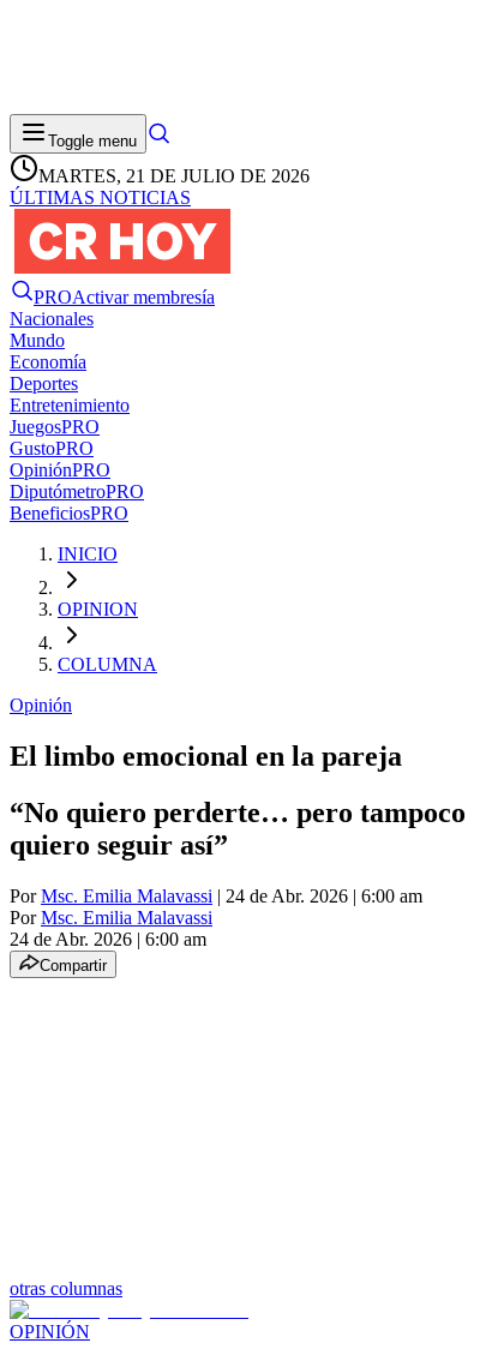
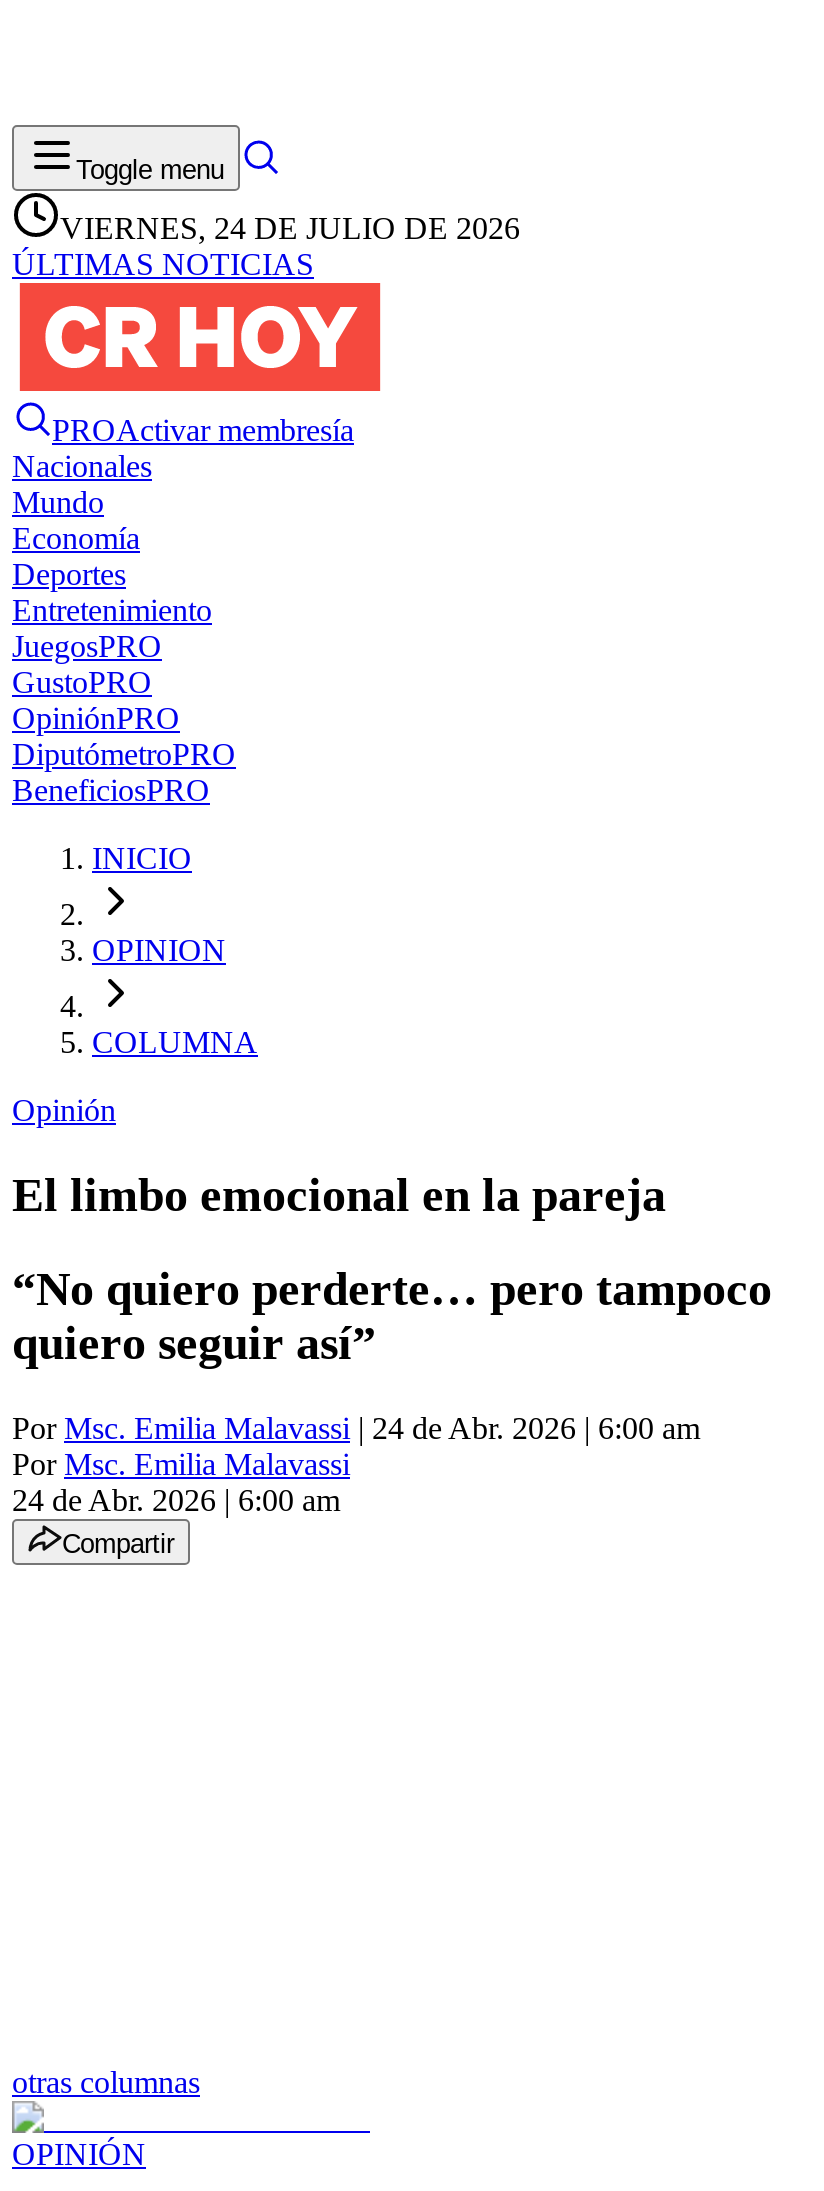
- MARTES, 21 DE JULIO DE 2026
+ VIERNES, 24 DE JULIO DE 2026
